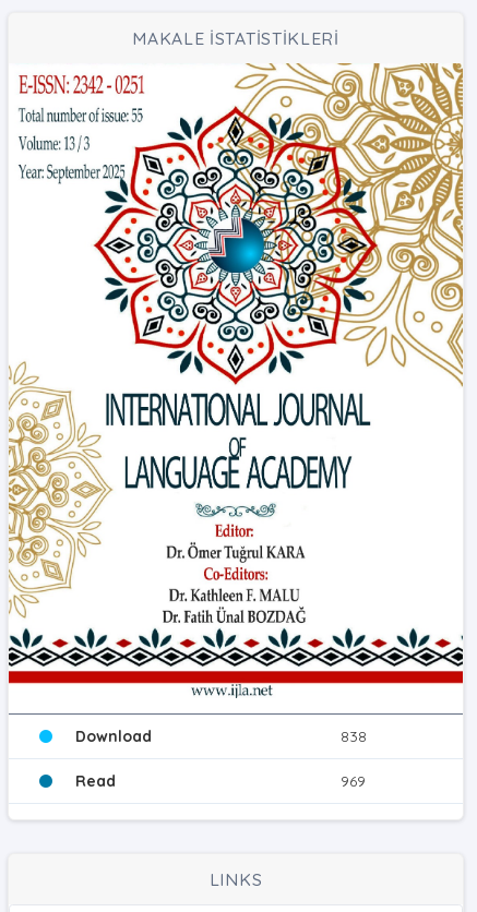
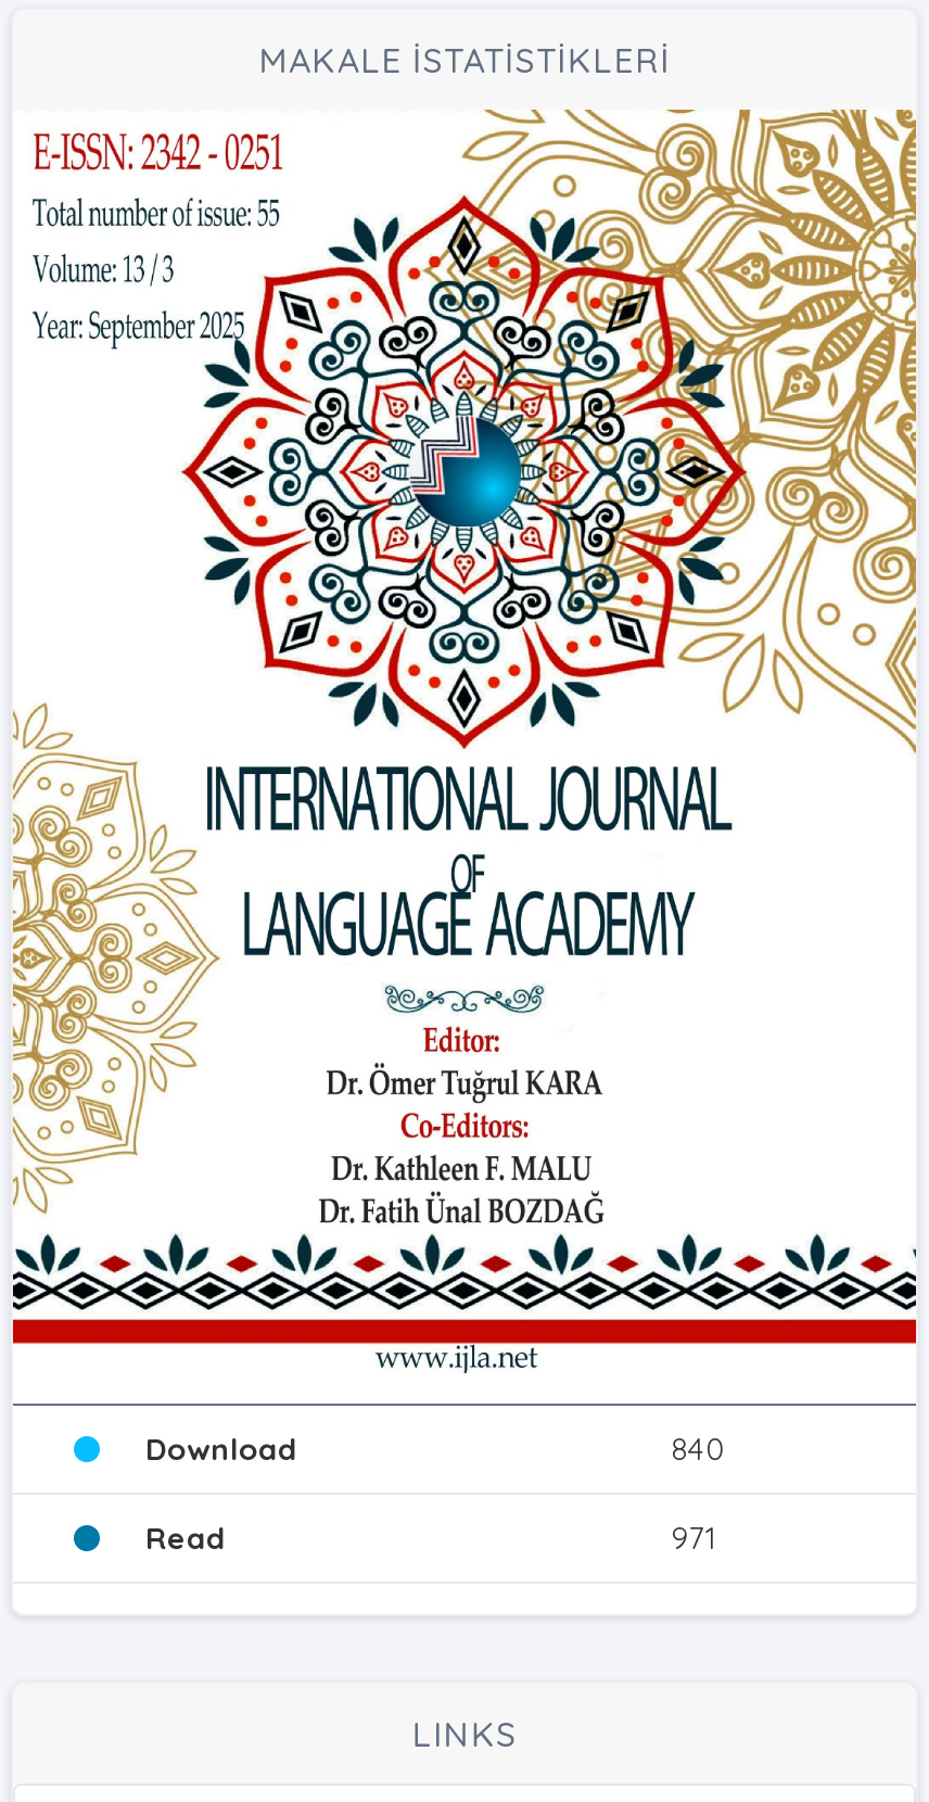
- 838
+ 840

- 969
+ 971
